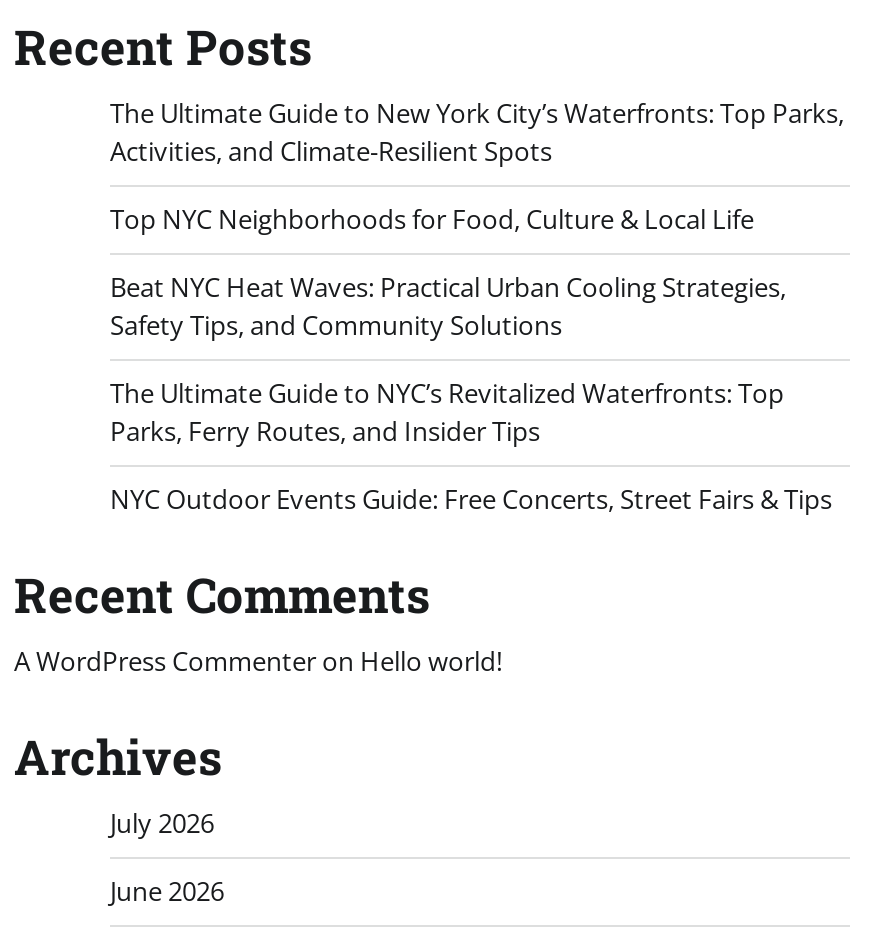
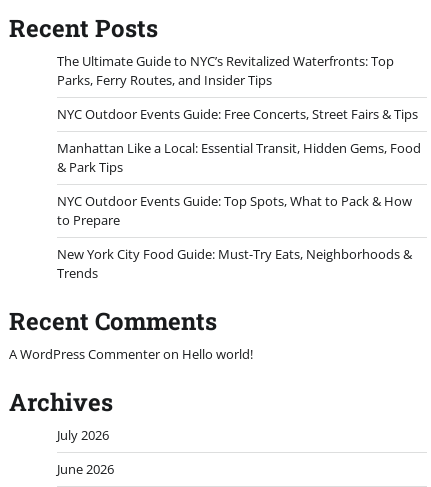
- The Ultimate Guide to New York City’s Waterfronts: Top Parks,
- Activities, and Climate-Resilient Spots
- Top NYC Neighborhoods for Food, Culture & Local Life
- Beat NYC Heat Waves: Practical Urban Cooling Strategies,
- Safety Tips, and Community Solutions

moved up: The Ultimate Guide to NYC’s Revitalized Waterfronts: Top | Parks, Ferry Routes, and Insider Tips | NYC Outdoor Events Guide: Free Concerts, Street Fairs & Tips

+ Manhattan Like a Local: Essential Transit, Hidden Gems, Food
+ & Park Tips
+ NYC Outdoor Events Guide: Top Spots, What to Pack & How
+ to Prepare
+ New York City Food Guide: Must-Try Eats, Neighborhoods &
+ Trends
